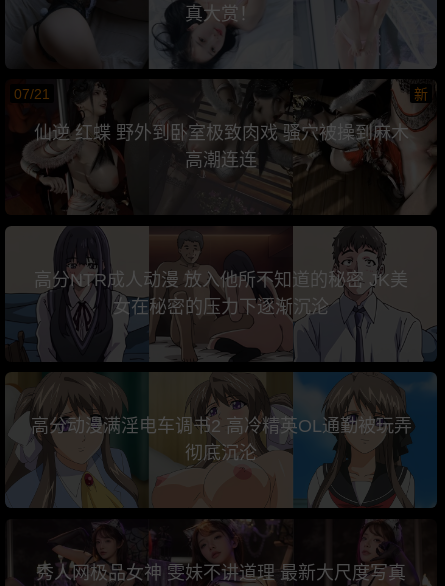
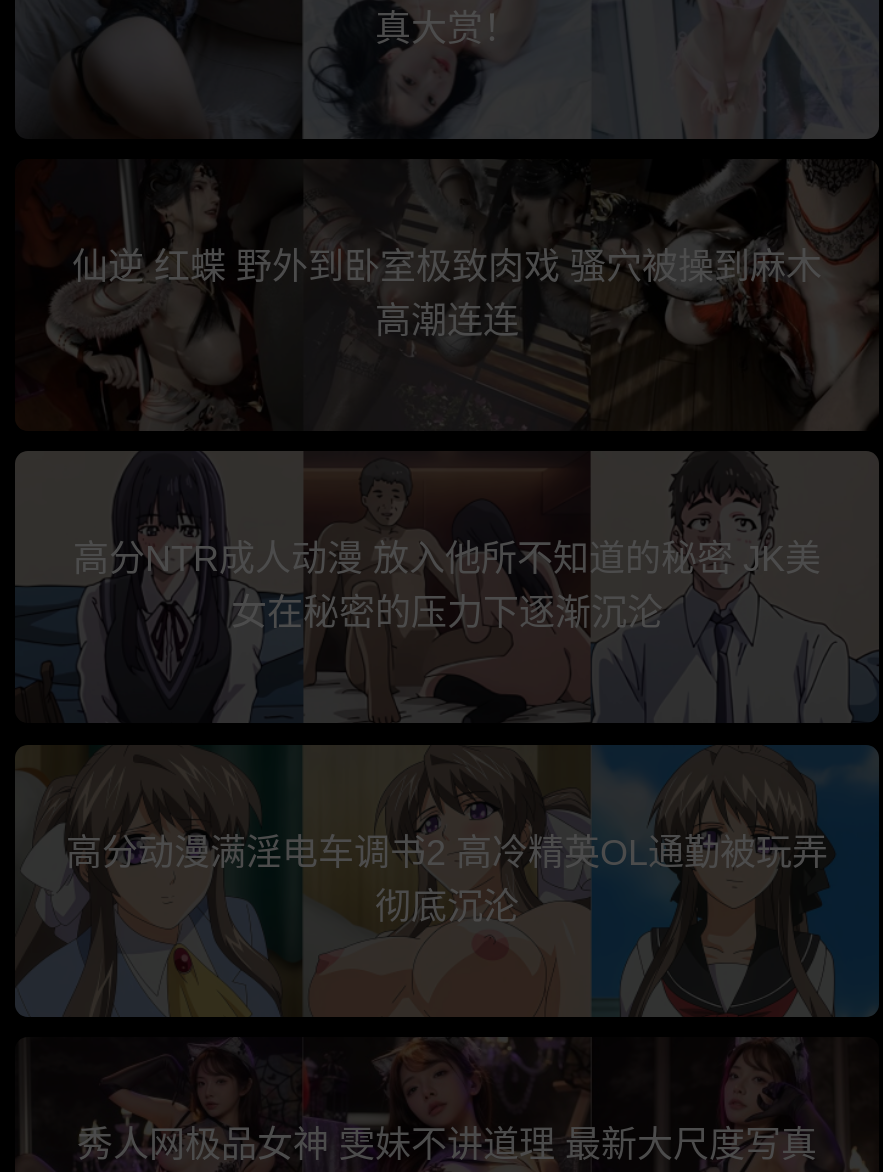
- 07/21
- 新
